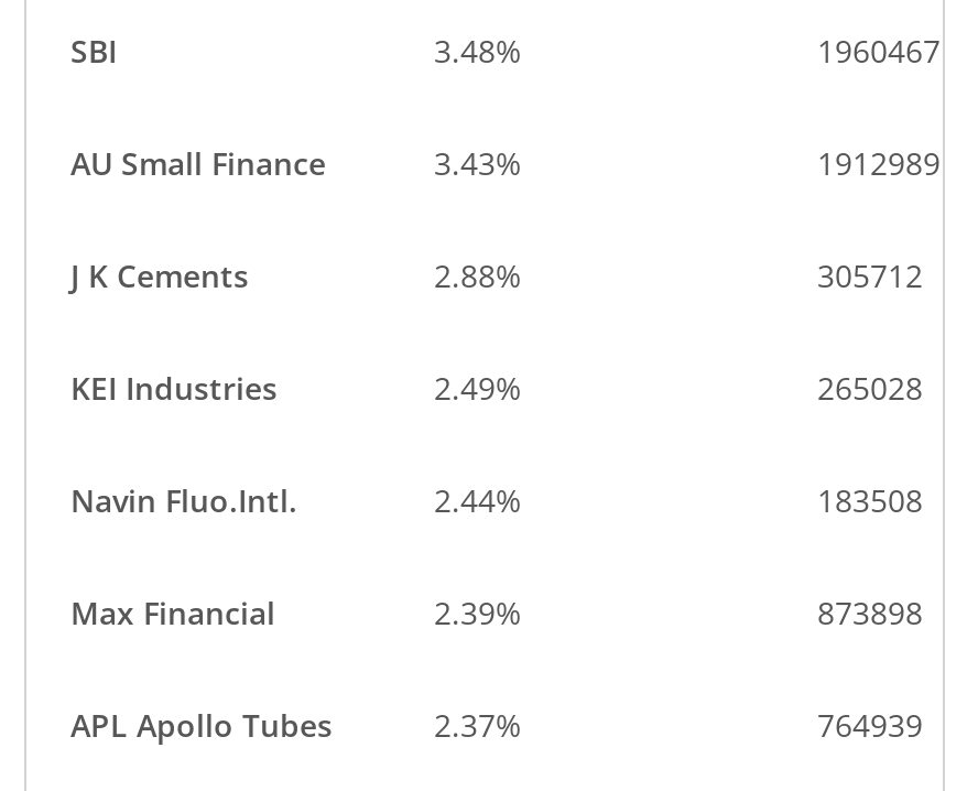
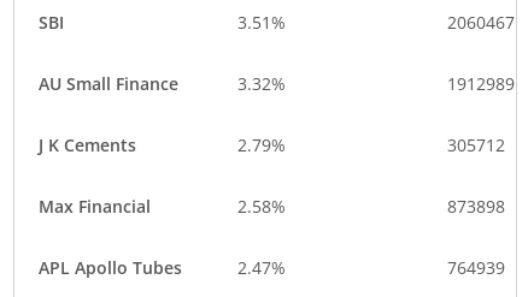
- 3.48%
+ 3.51%

- 1960467
+ 2060467

- 3.43%
+ 3.32%

- 2.88%
+ 2.79%

- KEI Industries
- 2.49%
- 265028
- Navin Fluo.Intl.
- 2.44%
- 183508

- 2.39%
+ 2.58%

- 2.37%
+ 2.47%
